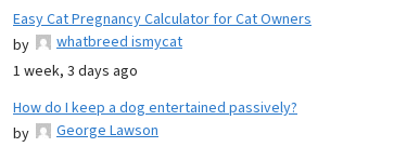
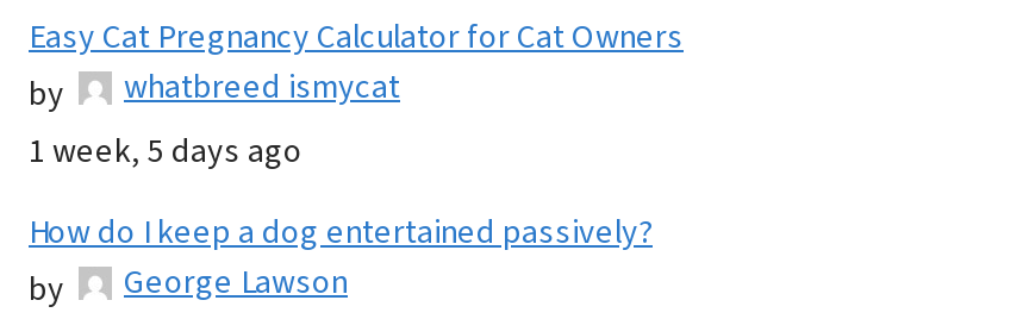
- 1 week, 3 days ago
+ 1 week, 5 days ago
